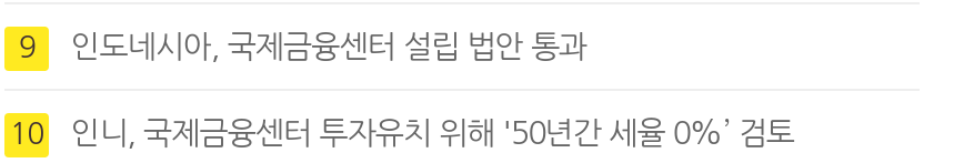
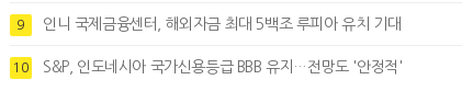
- 인도네시아, 국제금융센터 설립 법안 통과
+ 인니 국제금융센터, 해외자금 최대 5백조 루피아 유치 기대

- 인니, 국제금융센터 투자유치 위해 '50년간 세율 0%’ 검토
+ S&P, 인도네시아 국가신용등급 BBB 유지…전망도 '안정적'
